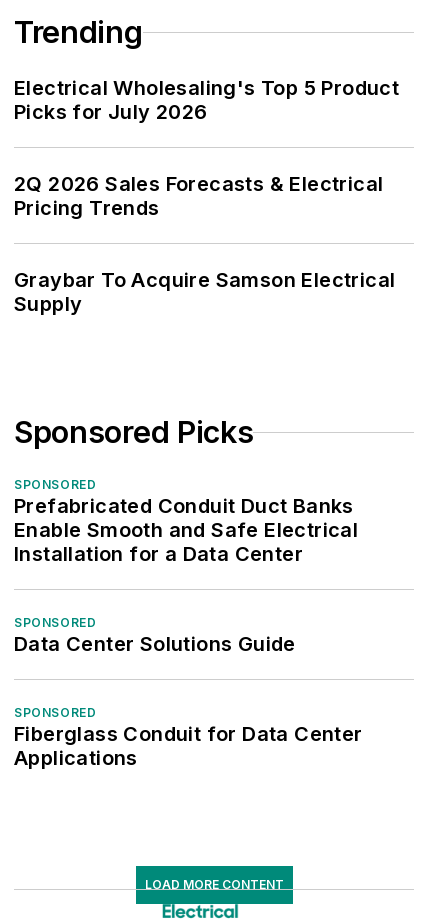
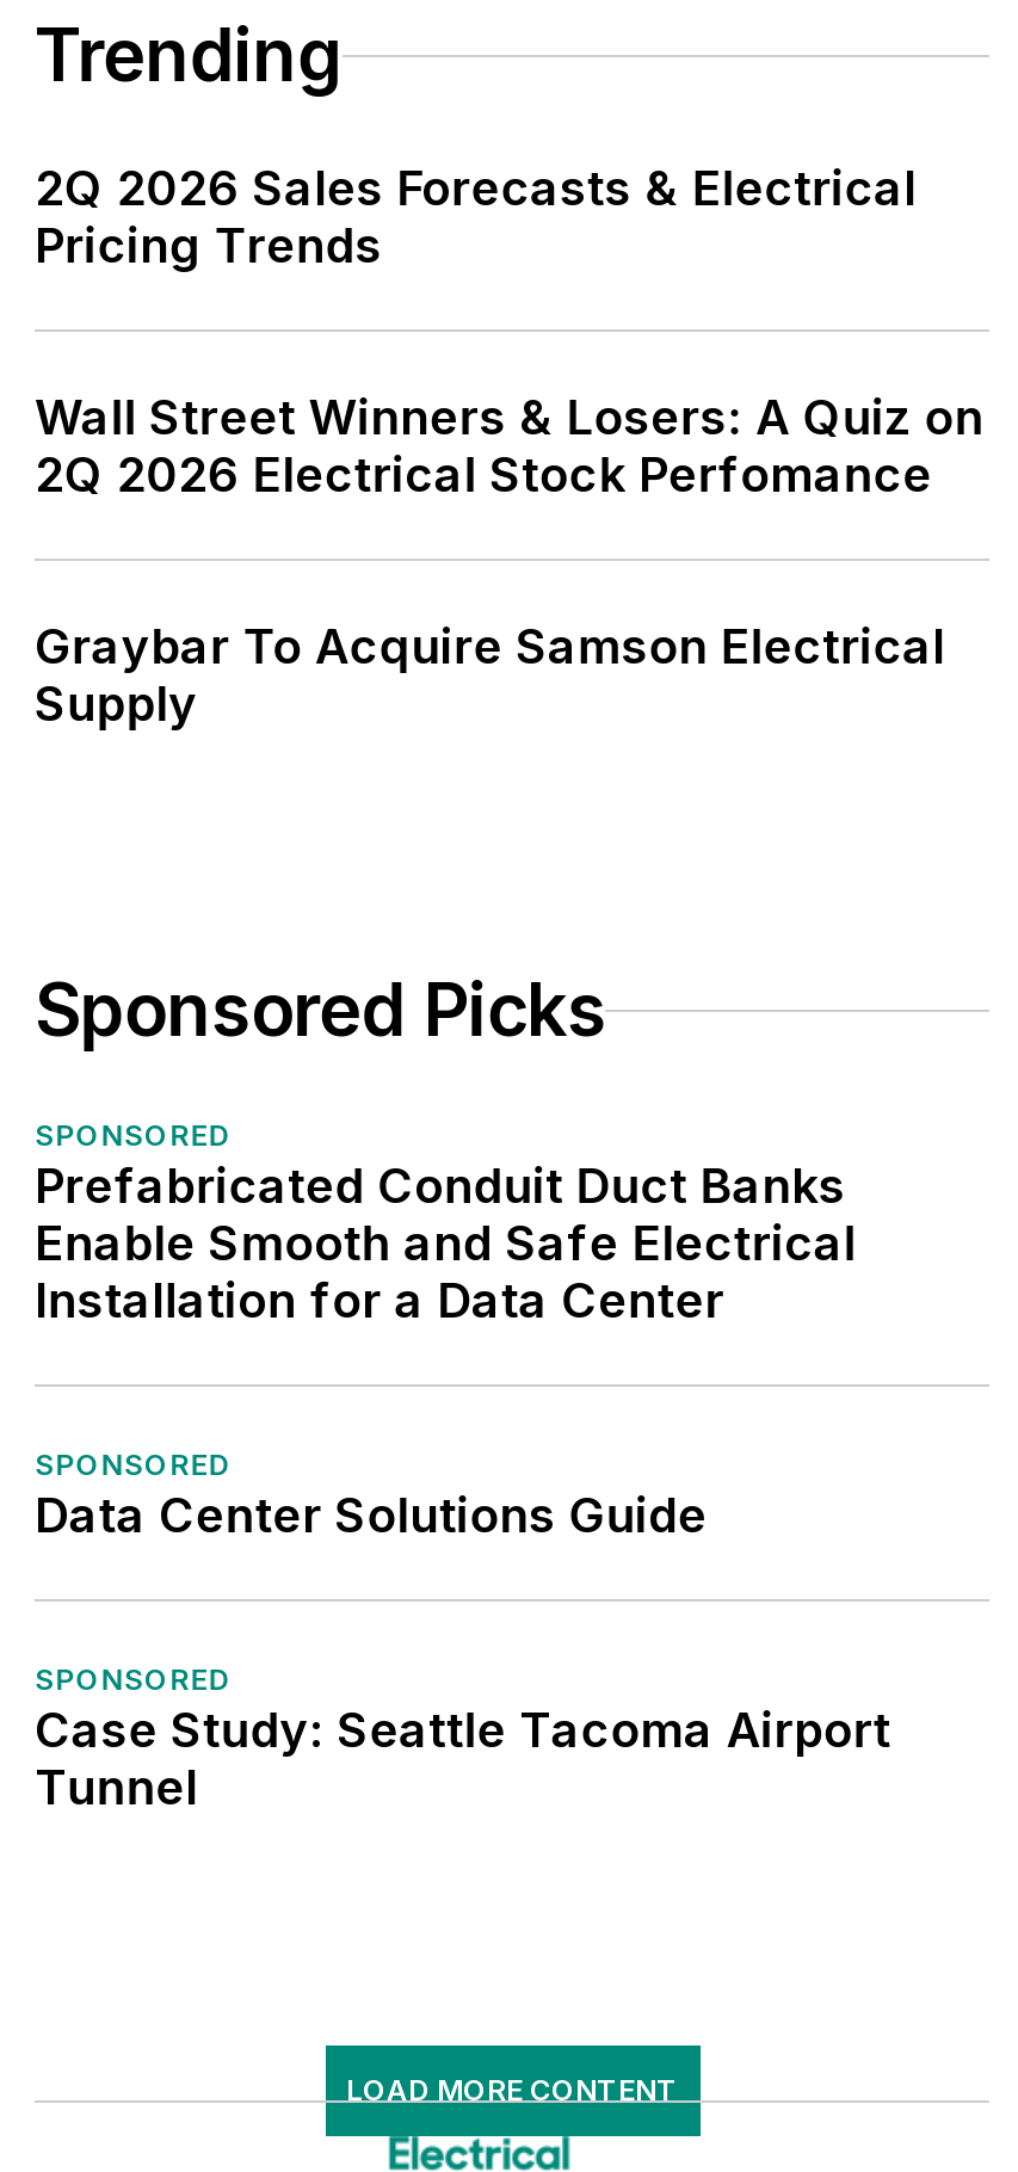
- Electrical Wholesaling's Top 5 Product
- Picks for July 2026

moved up: 2Q 2026 Sales Forecasts & Electrical | Pricing Trends

+ Wall Street Winners & Losers: A Quiz on
+ 2Q 2026 Electrical Stock Perfomance

- Fiberglass Conduit for Data Center
- Applications
+ Case Study: Seattle Tacoma Airport
+ Tunnel
